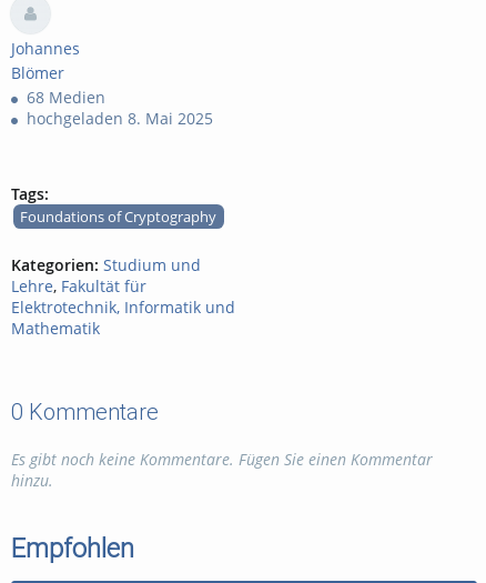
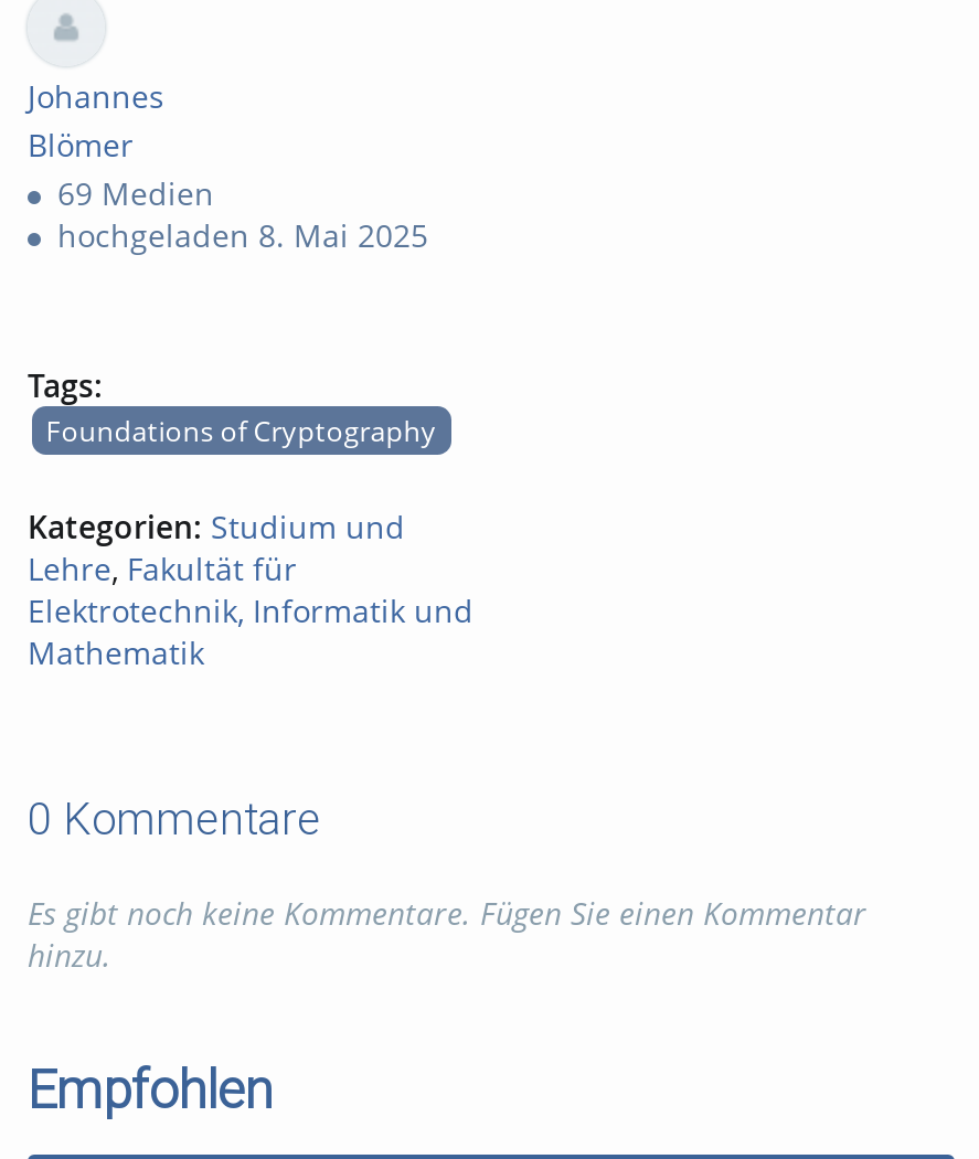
- 68 Medien
+ 69 Medien
